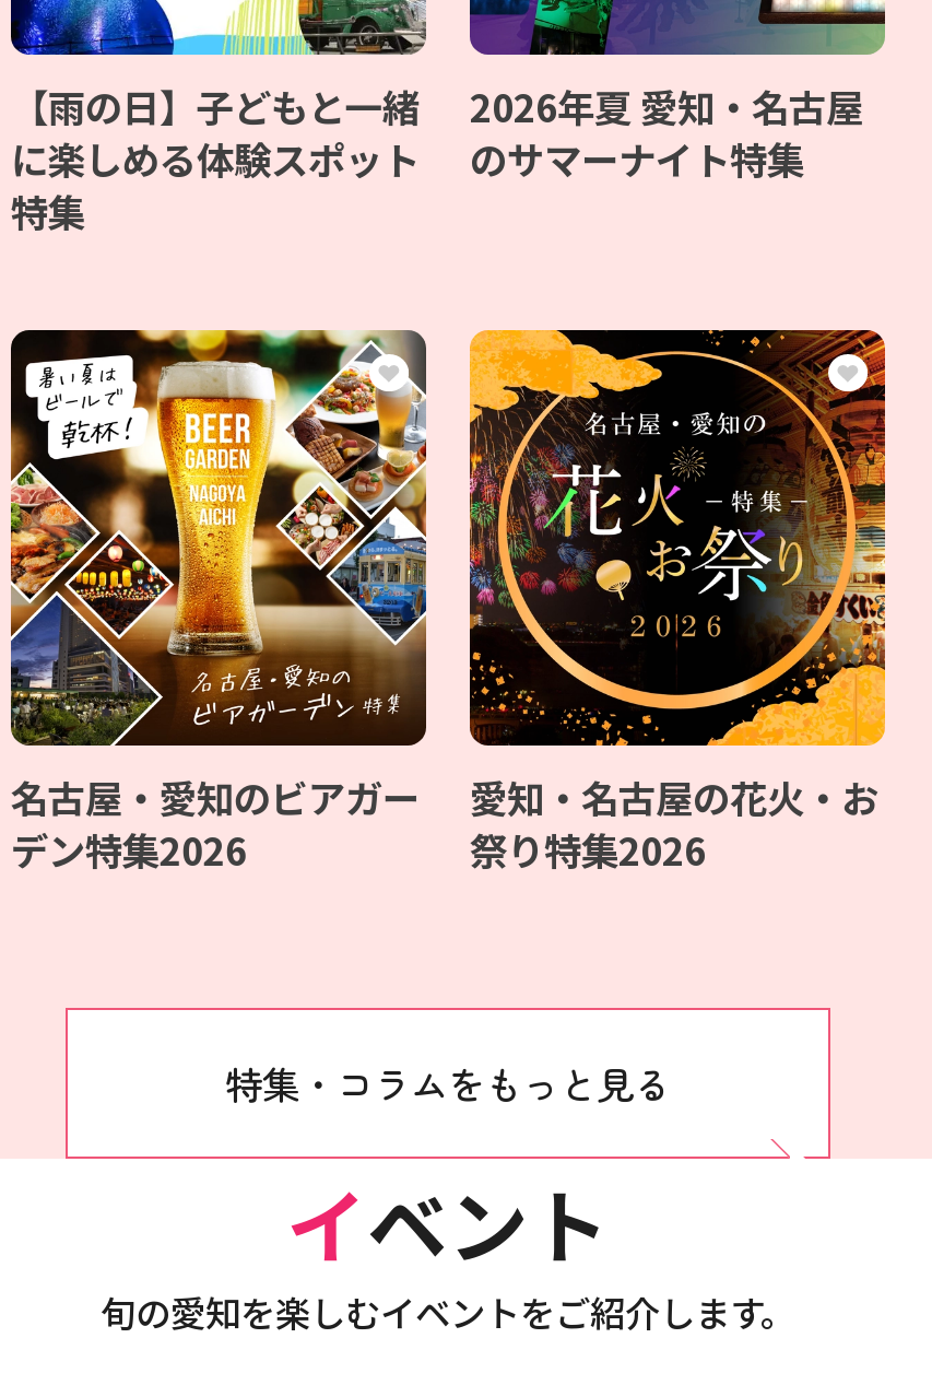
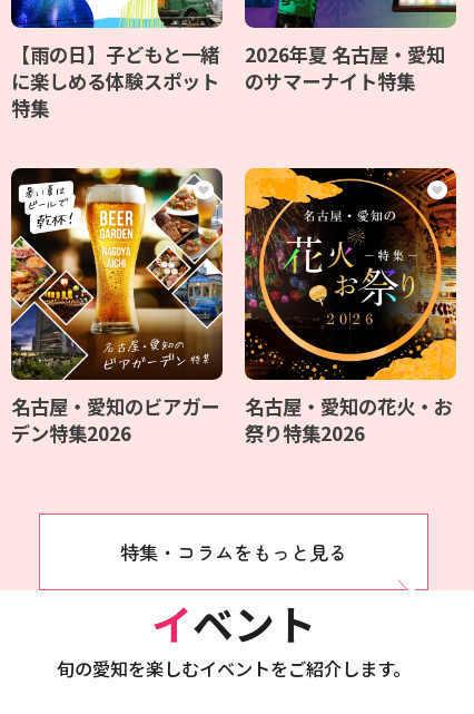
- 2026年夏 愛知・名古屋
+ 2026年夏 名古屋・愛知

- 愛知・名古屋の花火・お
+ 名古屋・愛知の花火・お
